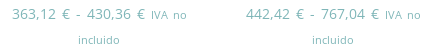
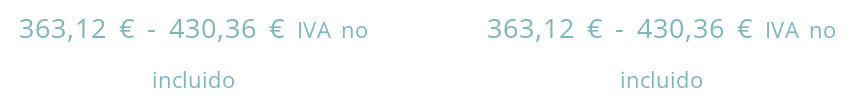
- 442,42 € - 767,04 € IVA no
+ 363,12 € - 430,36 € IVA no
